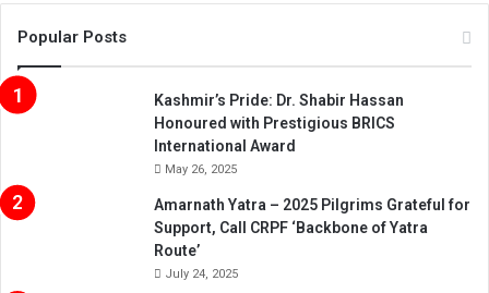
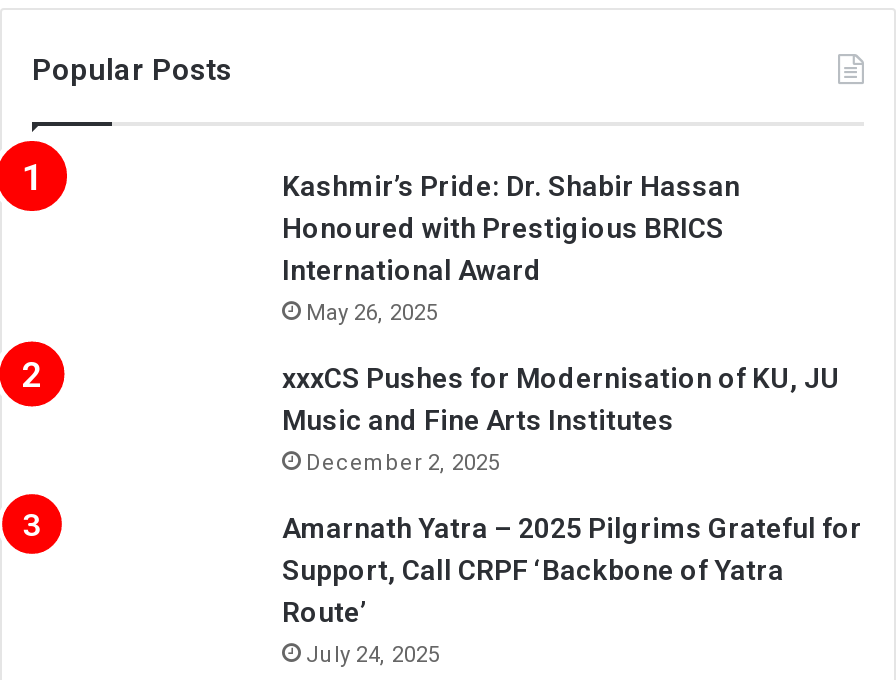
+ xxxCS Pushes for Modernisation of KU, JU
+ Music and Fine Arts Institutes
+ December 2, 2025
